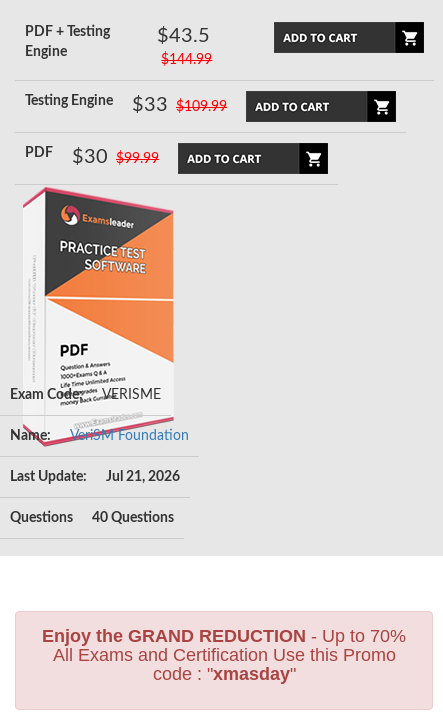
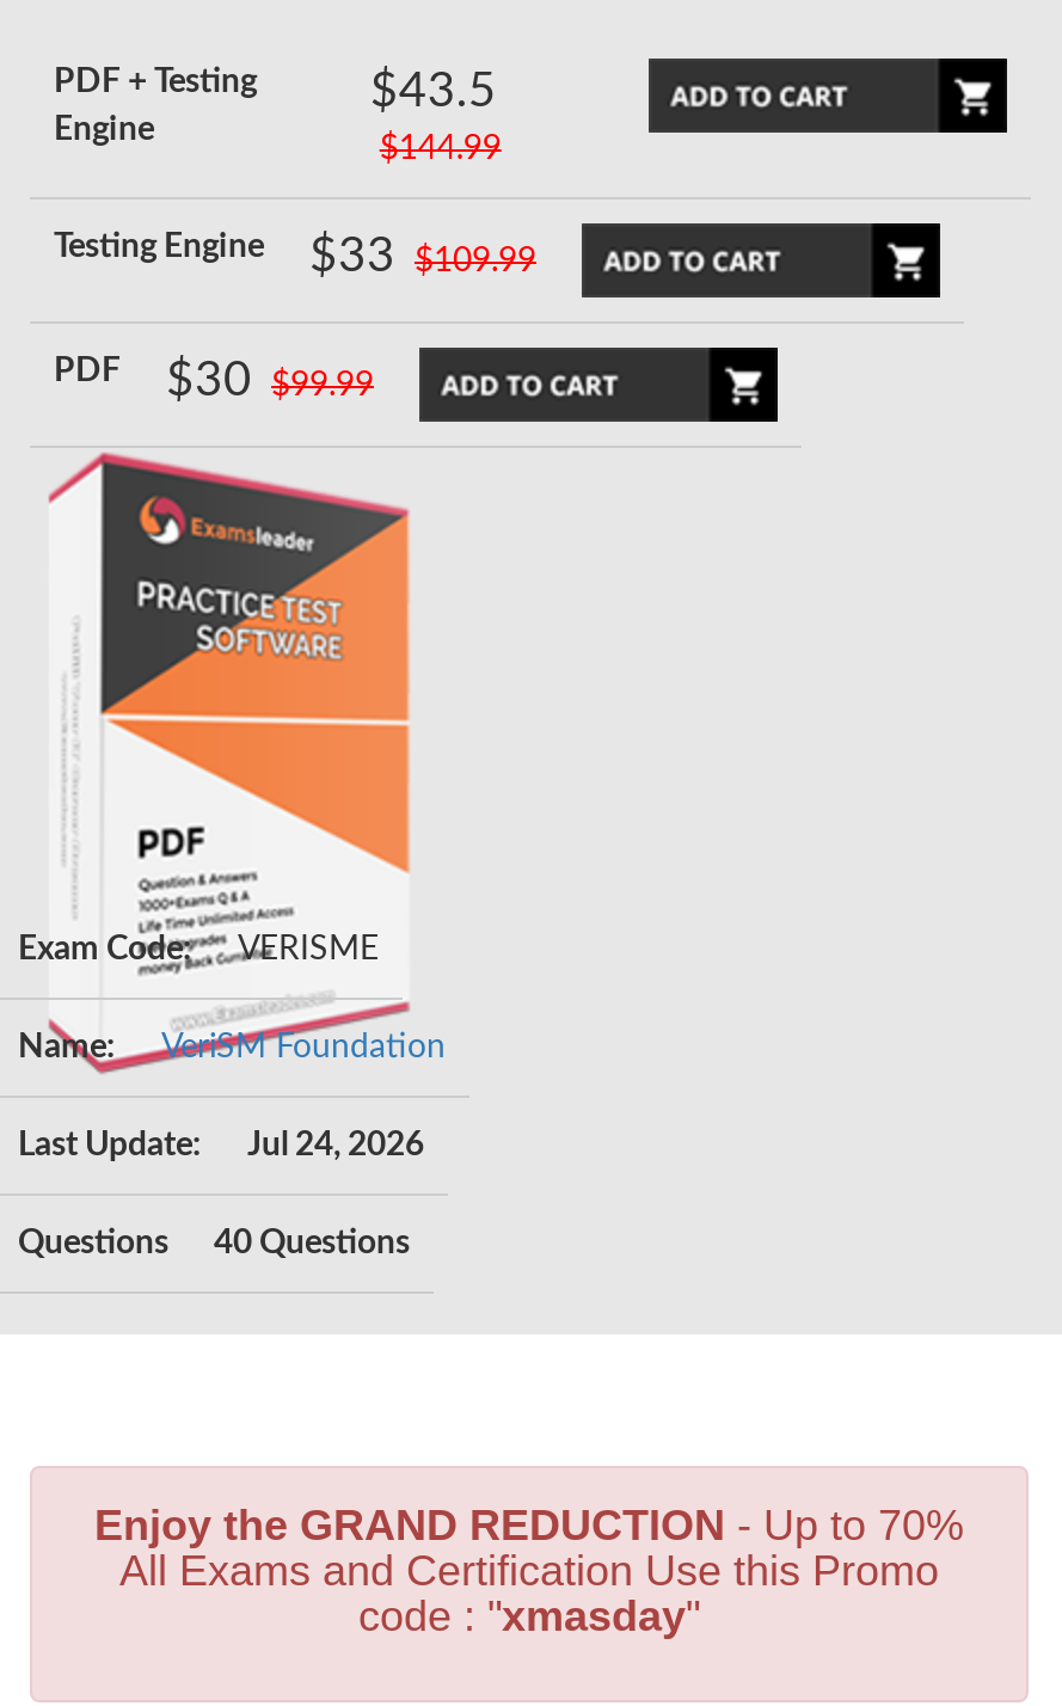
- Last Update: Jul 21, 2026
+ Last Update: Jul 24, 2026
